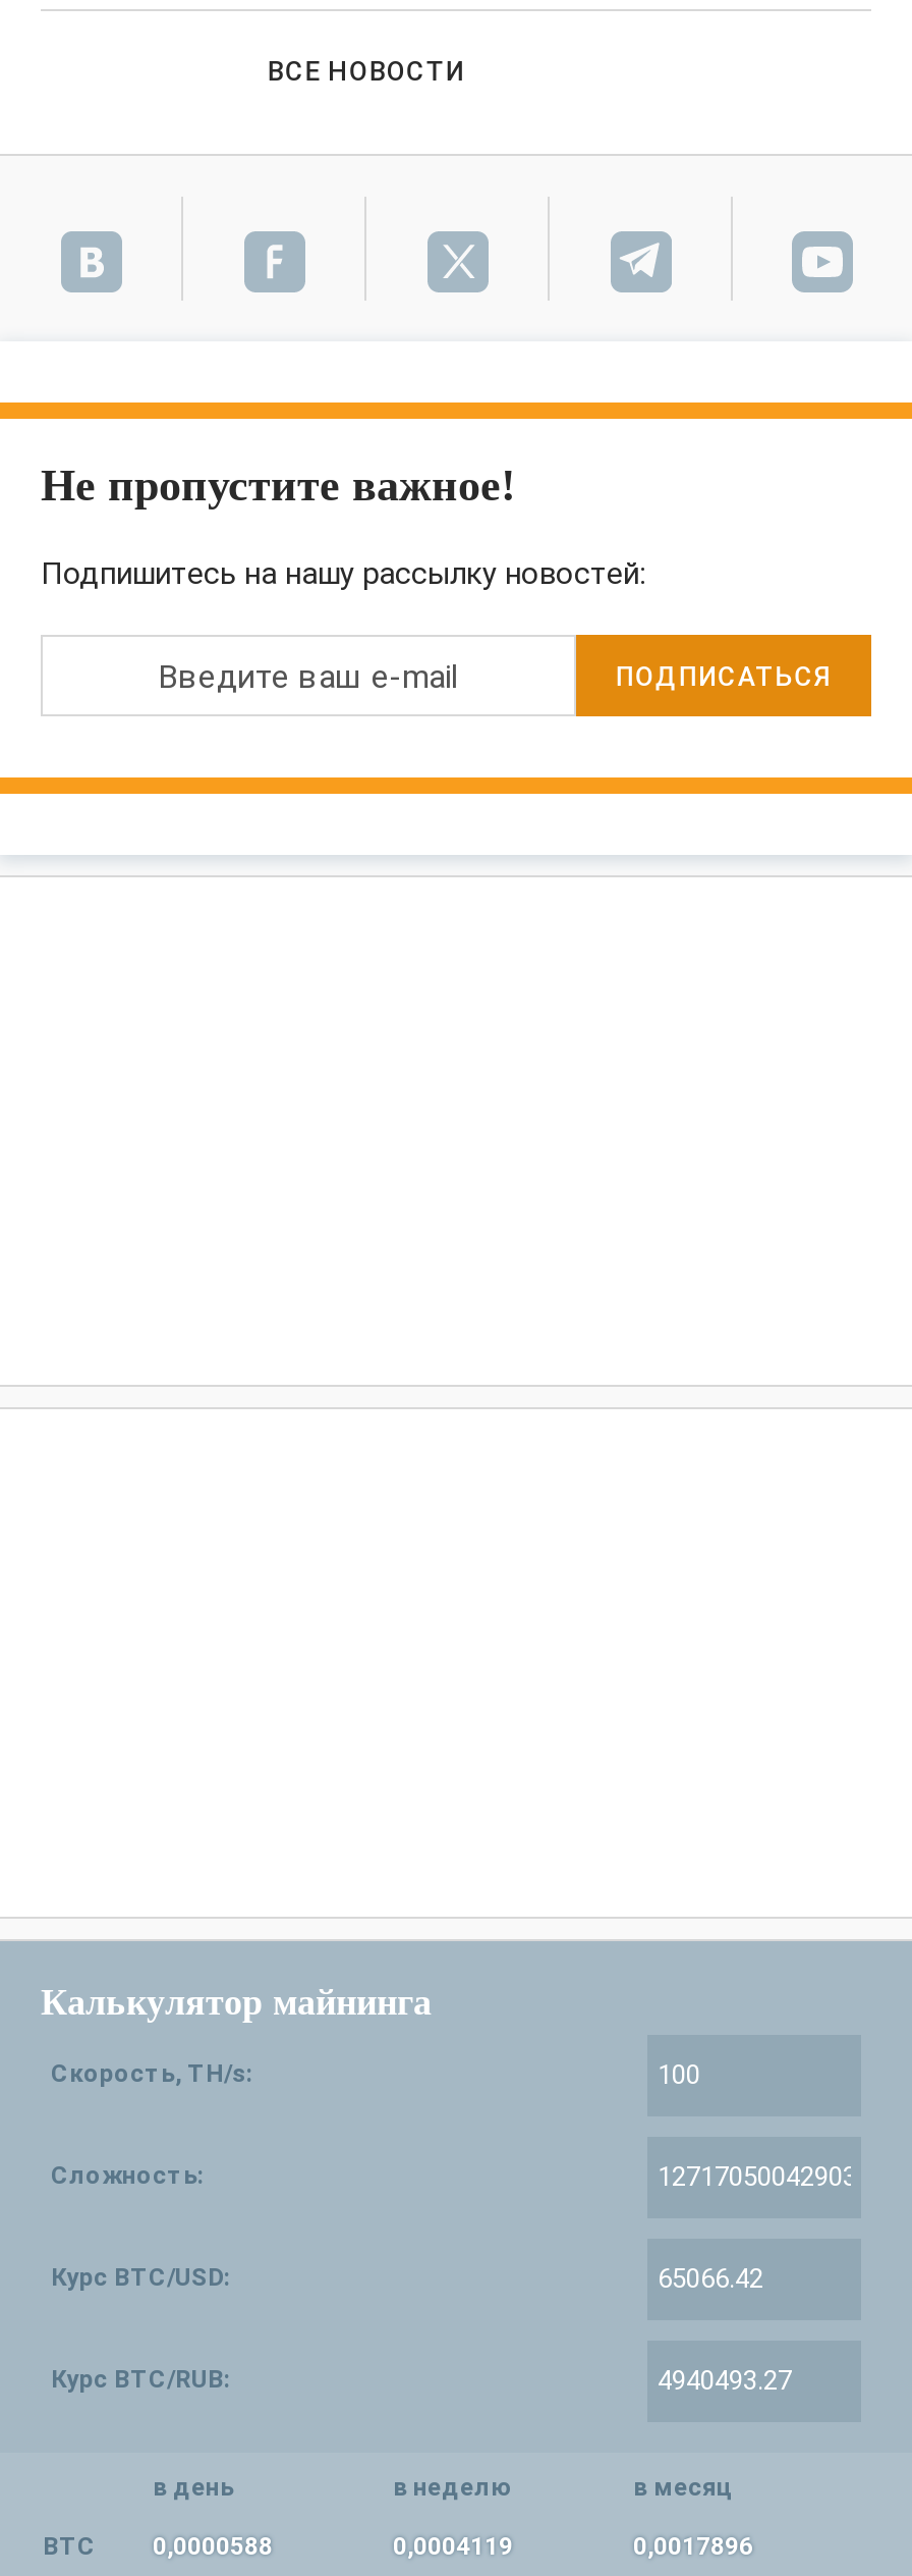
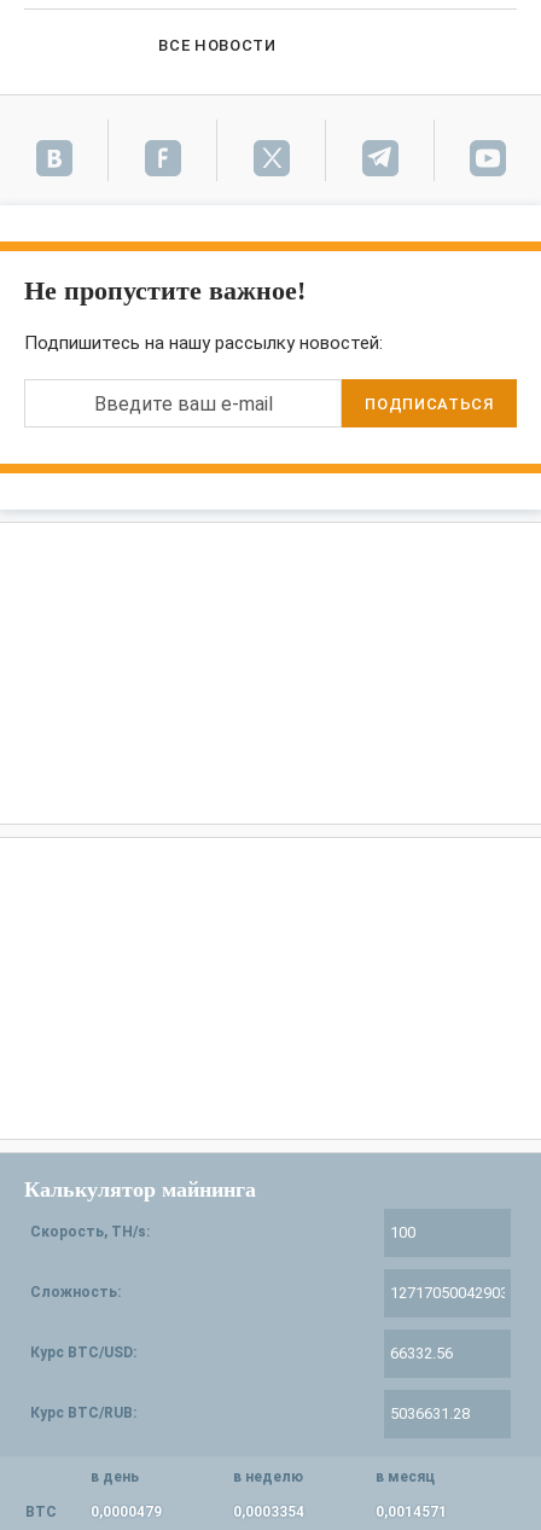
- BTC 0,0000588
+ BTC 0,0000479

- 0,0004119
+ 0,0003354

- 0,0017896
+ 0,0014571
